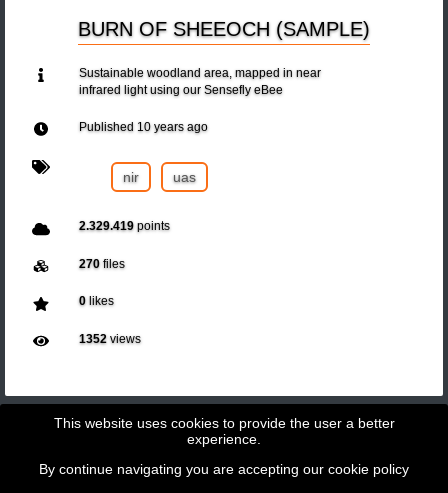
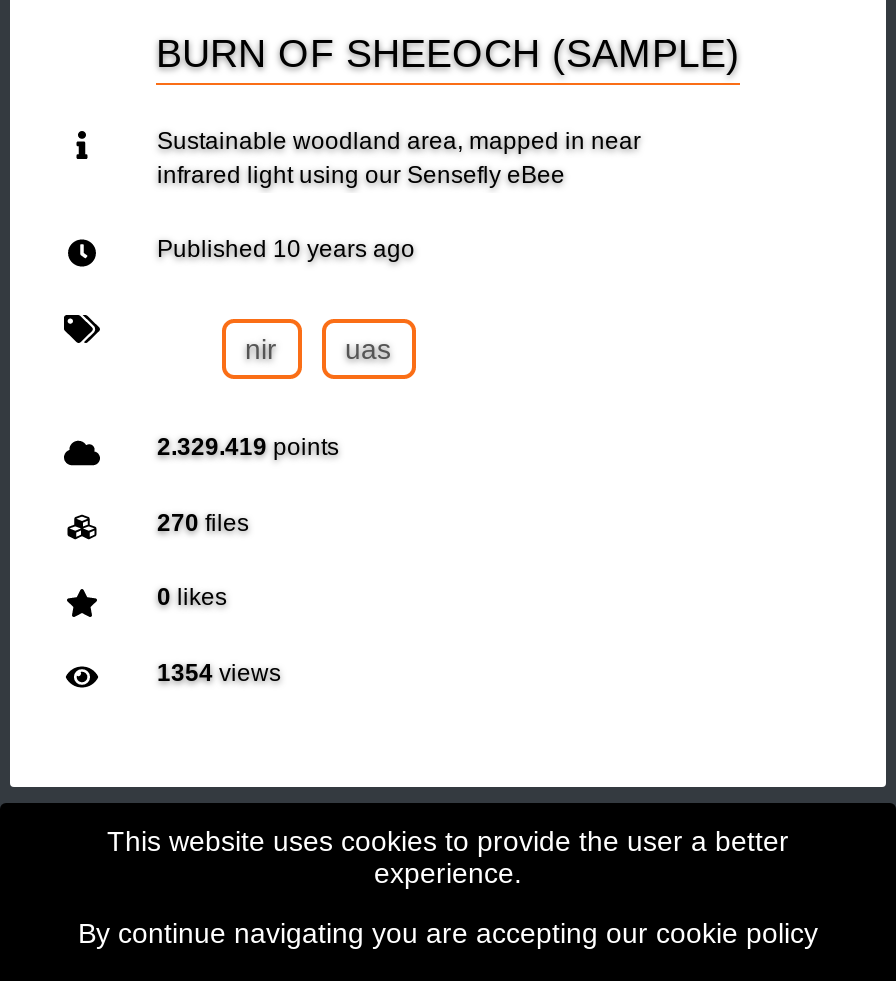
- 1352 views
+ 1354 views
